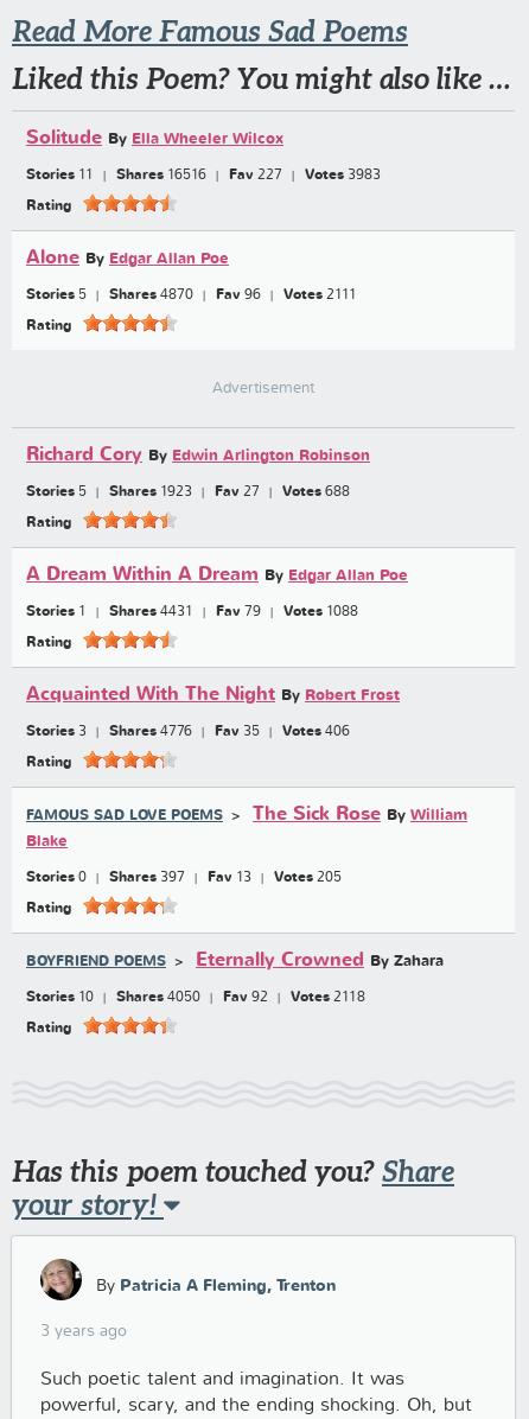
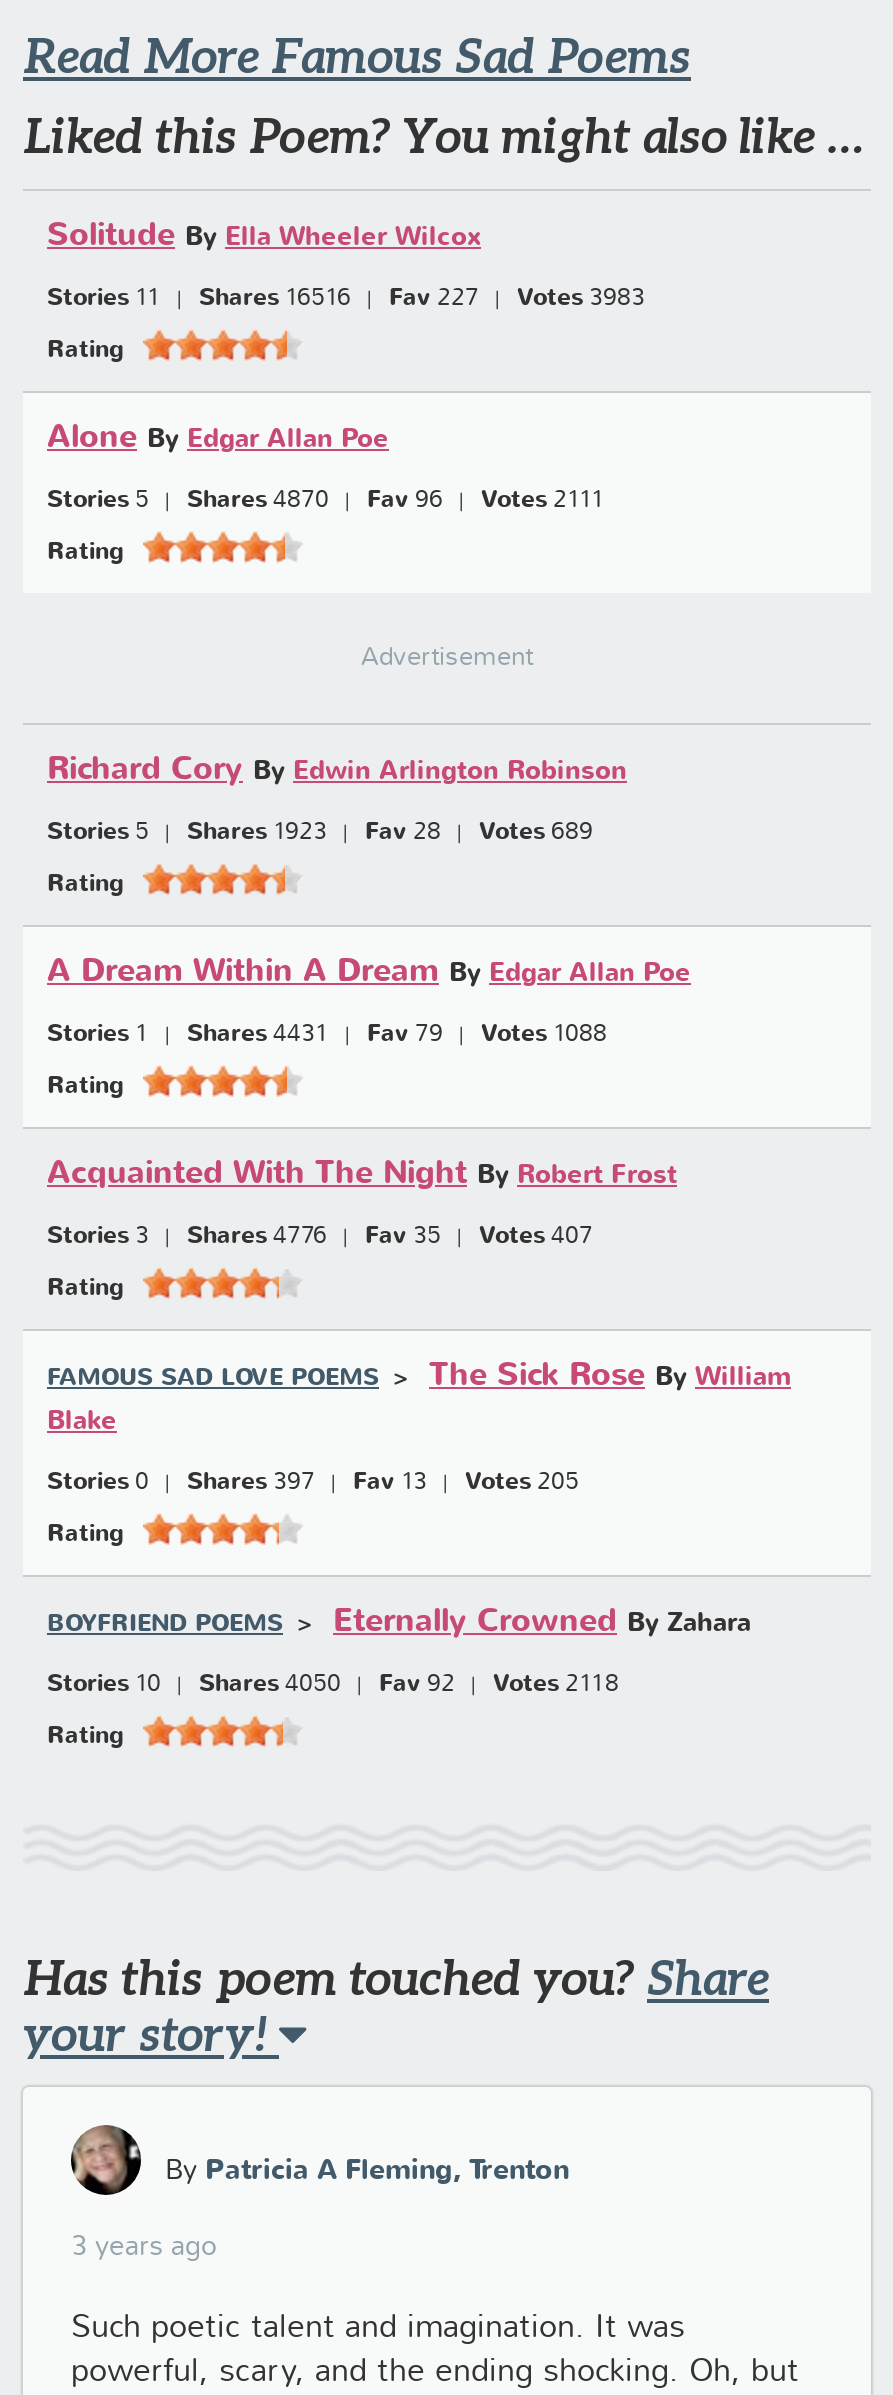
- Fav 27
+ Fav 28

- Votes 688
+ Votes 689

- Stories 3 Shares 4776 Fav 35 Votes 406
+ Stories 3 Shares 4776 Fav 35 Votes 407
